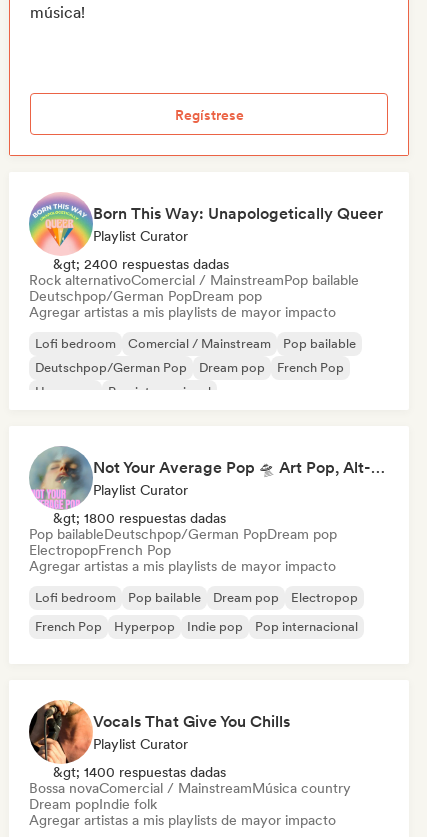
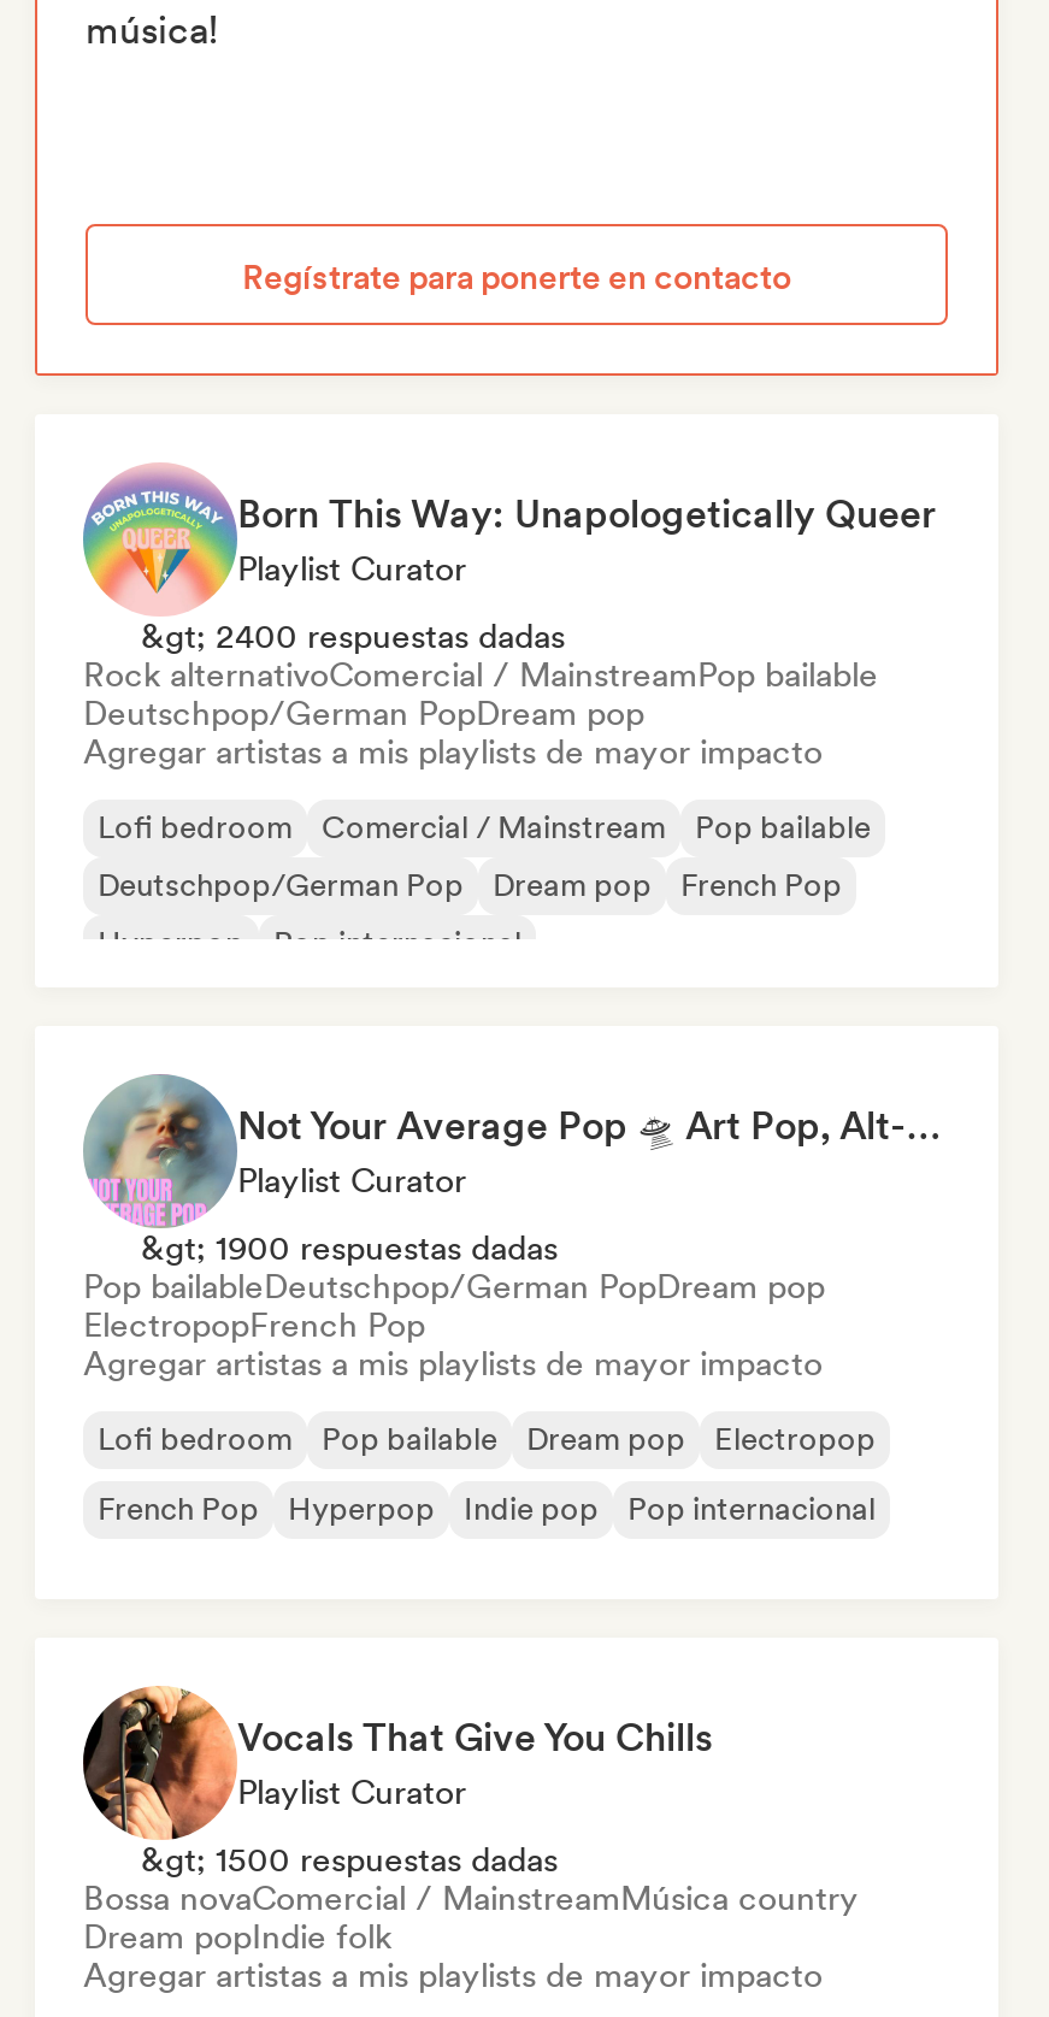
- Regístrese
+ Regístrate para ponerte en contacto

- &gt; 1800 respuestas dadas
+ &gt; 1900 respuestas dadas

- &gt; 1400 respuestas dadas
+ &gt; 1500 respuestas dadas
